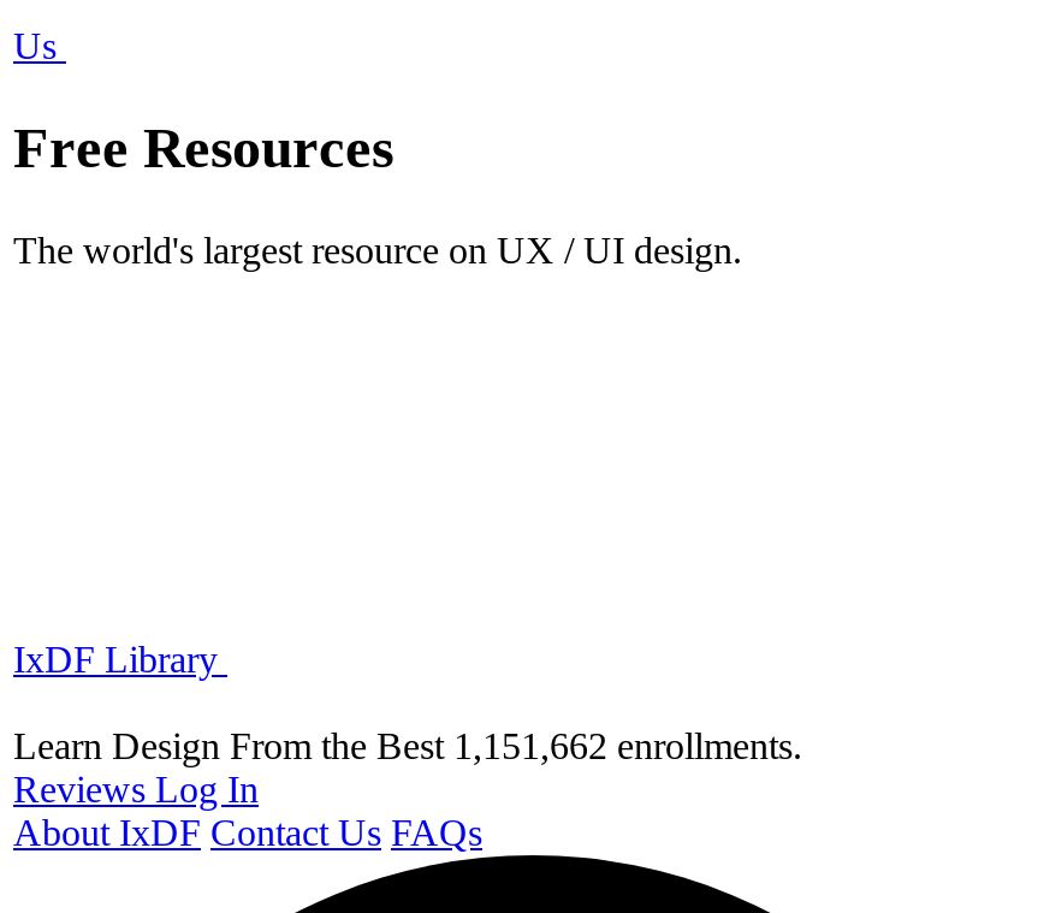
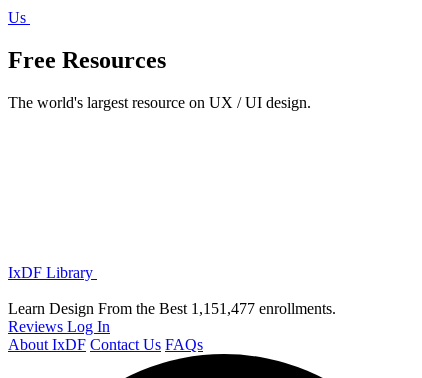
- Learn Design From the Best 1,151,662 enrollments.
+ Learn Design From the Best 1,151,477 enrollments.
